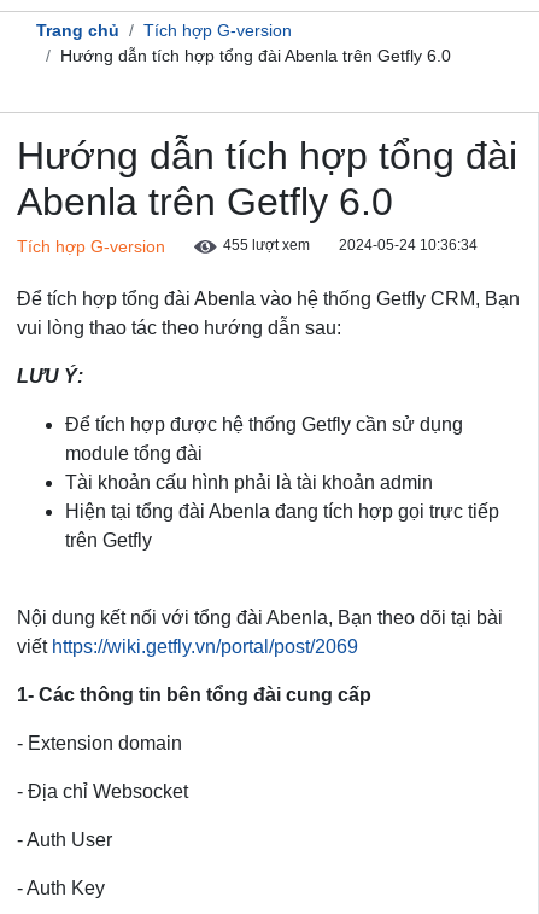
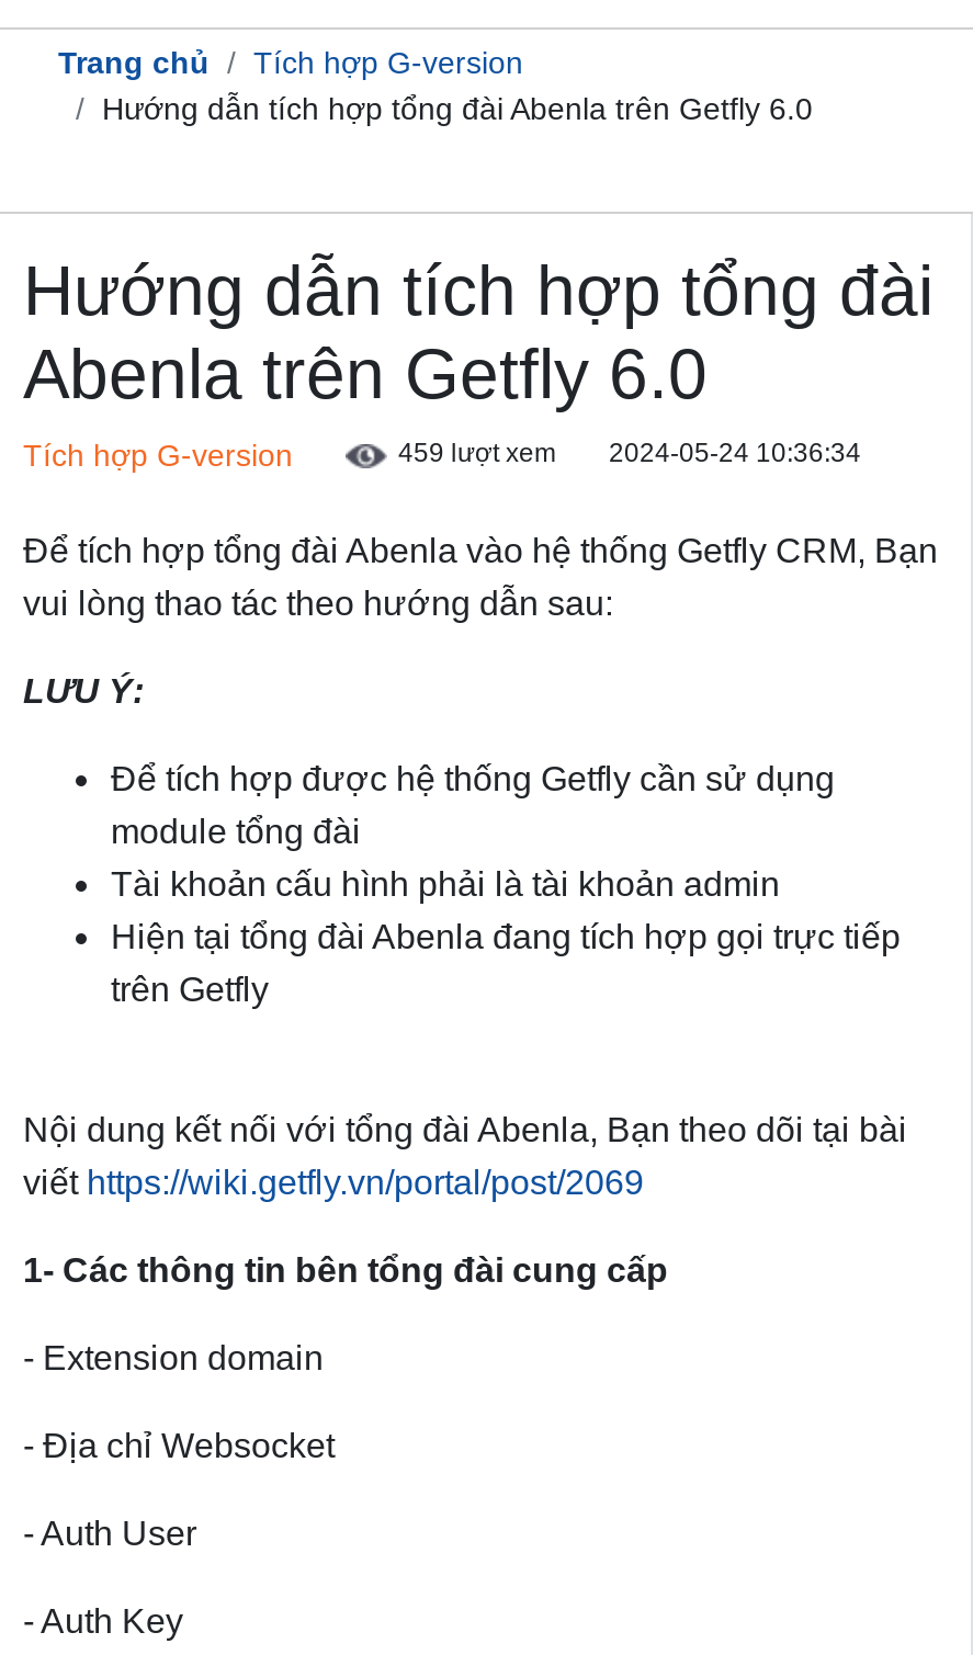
- 455 lượt xem 2024-05-24 10:36:34
+ 459 lượt xem 2024-05-24 10:36:34
